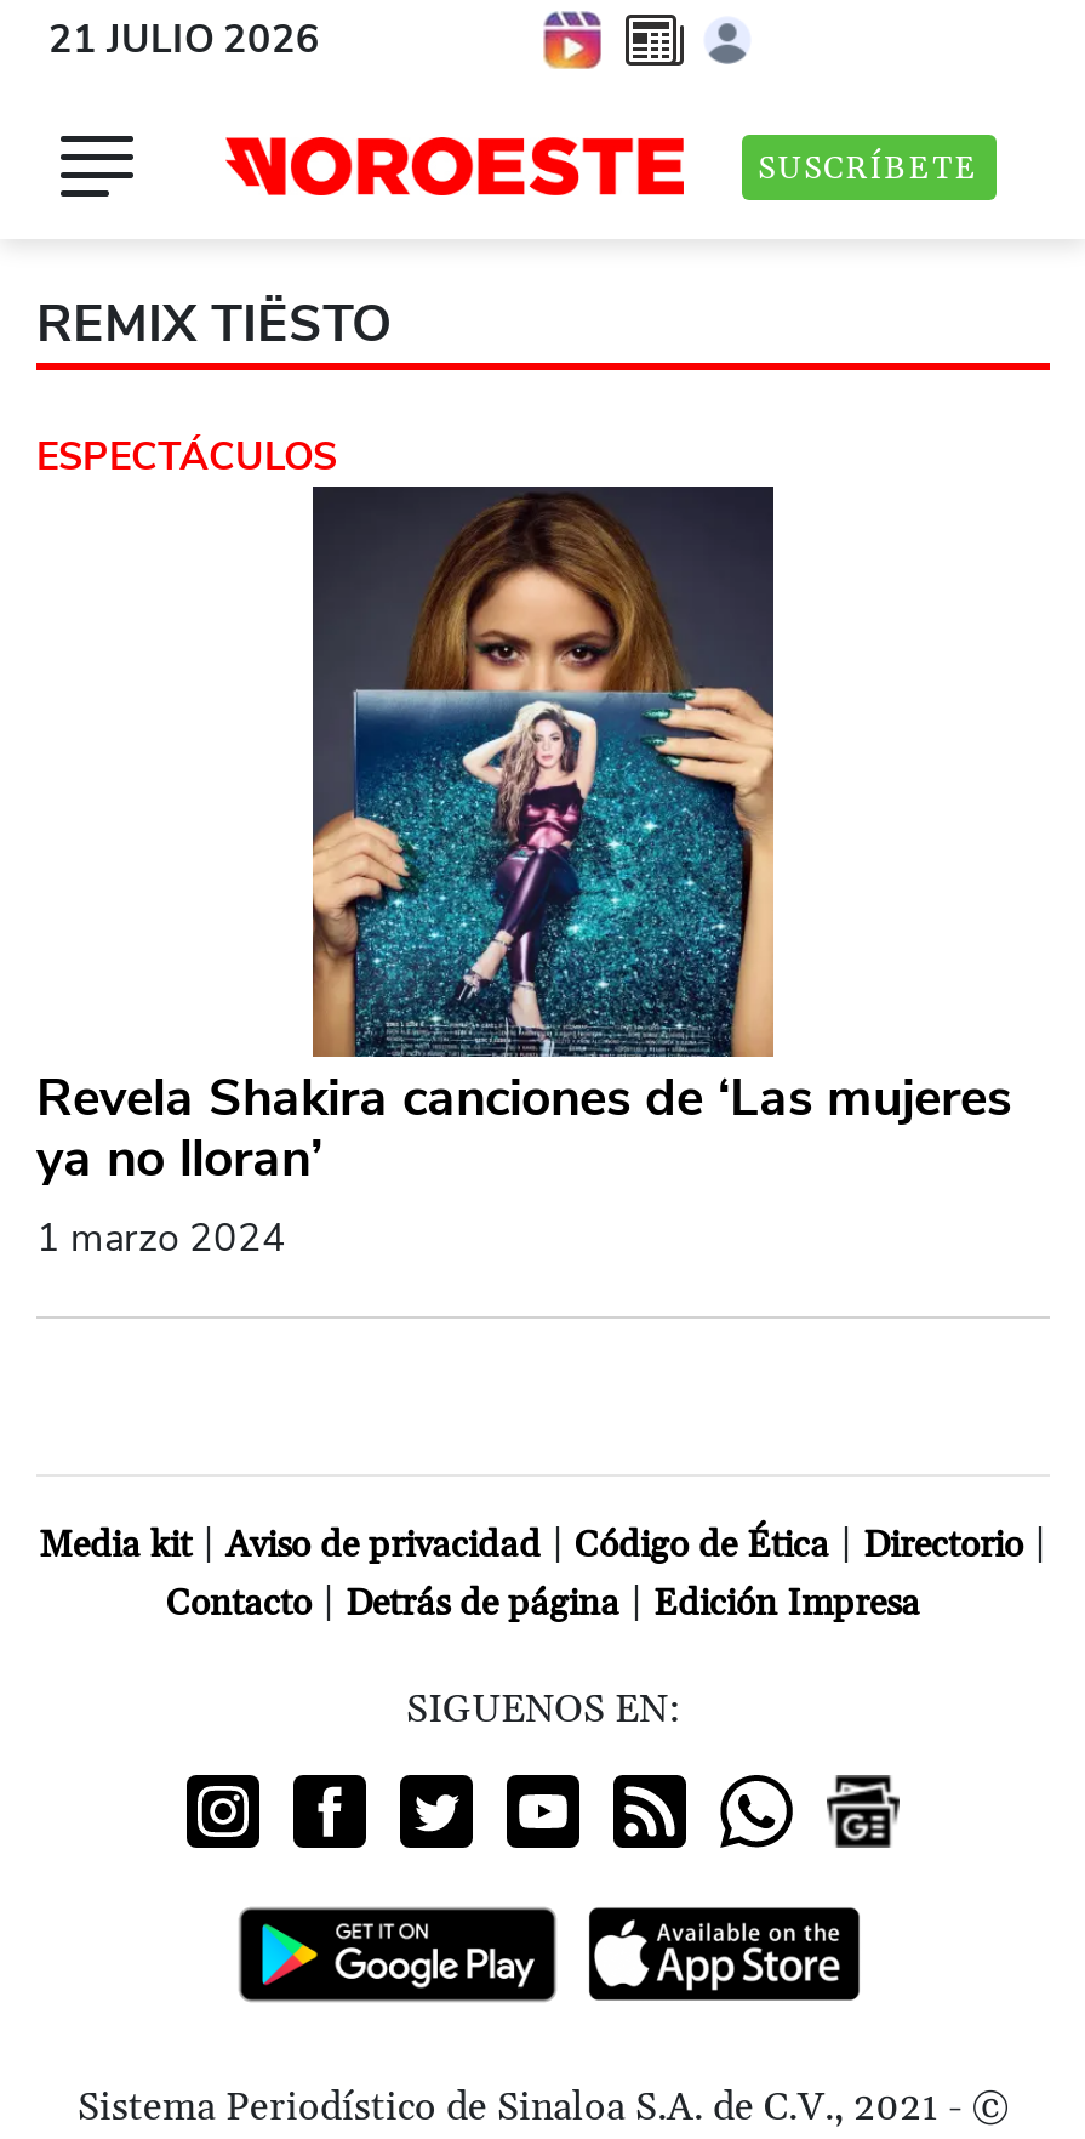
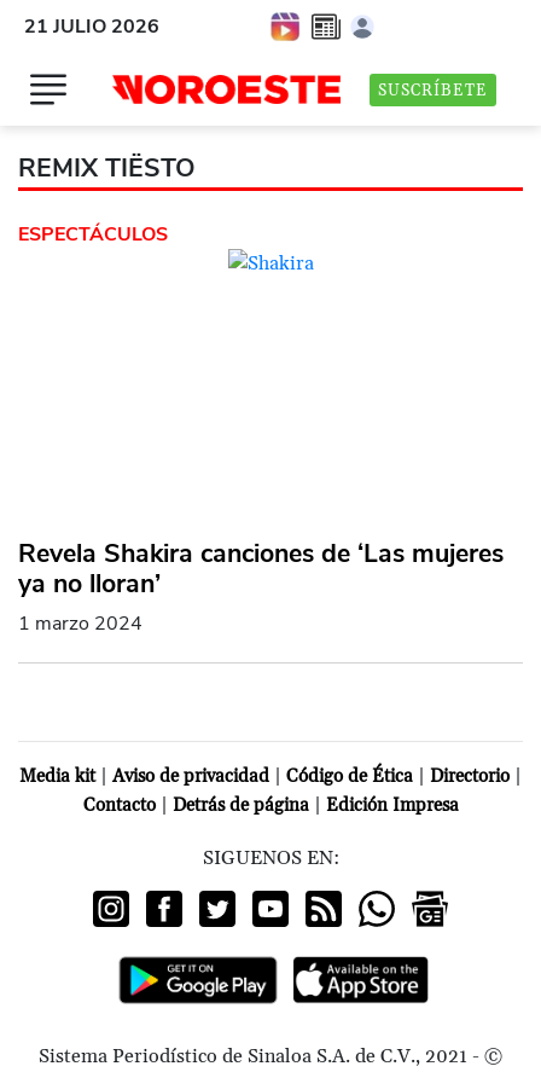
- [image]
